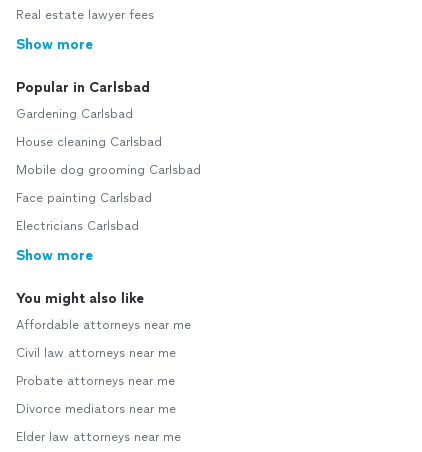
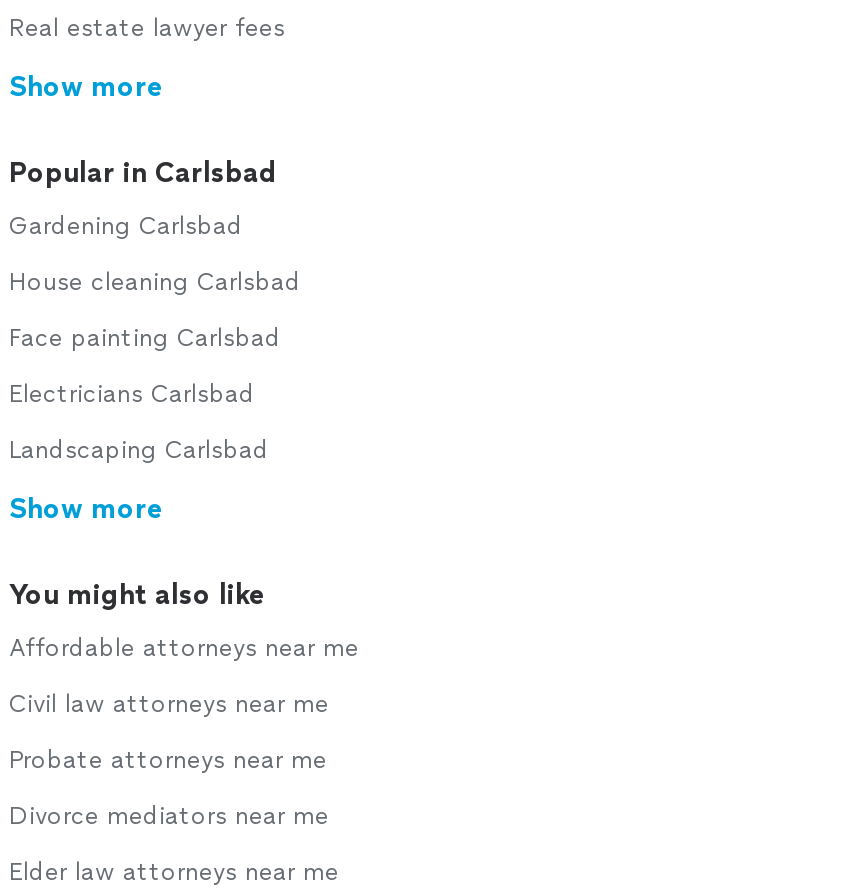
- Mobile dog grooming Carlsbad

moved up: Face painting Carlsbad | Electricians Carlsbad

+ Landscaping Carlsbad
